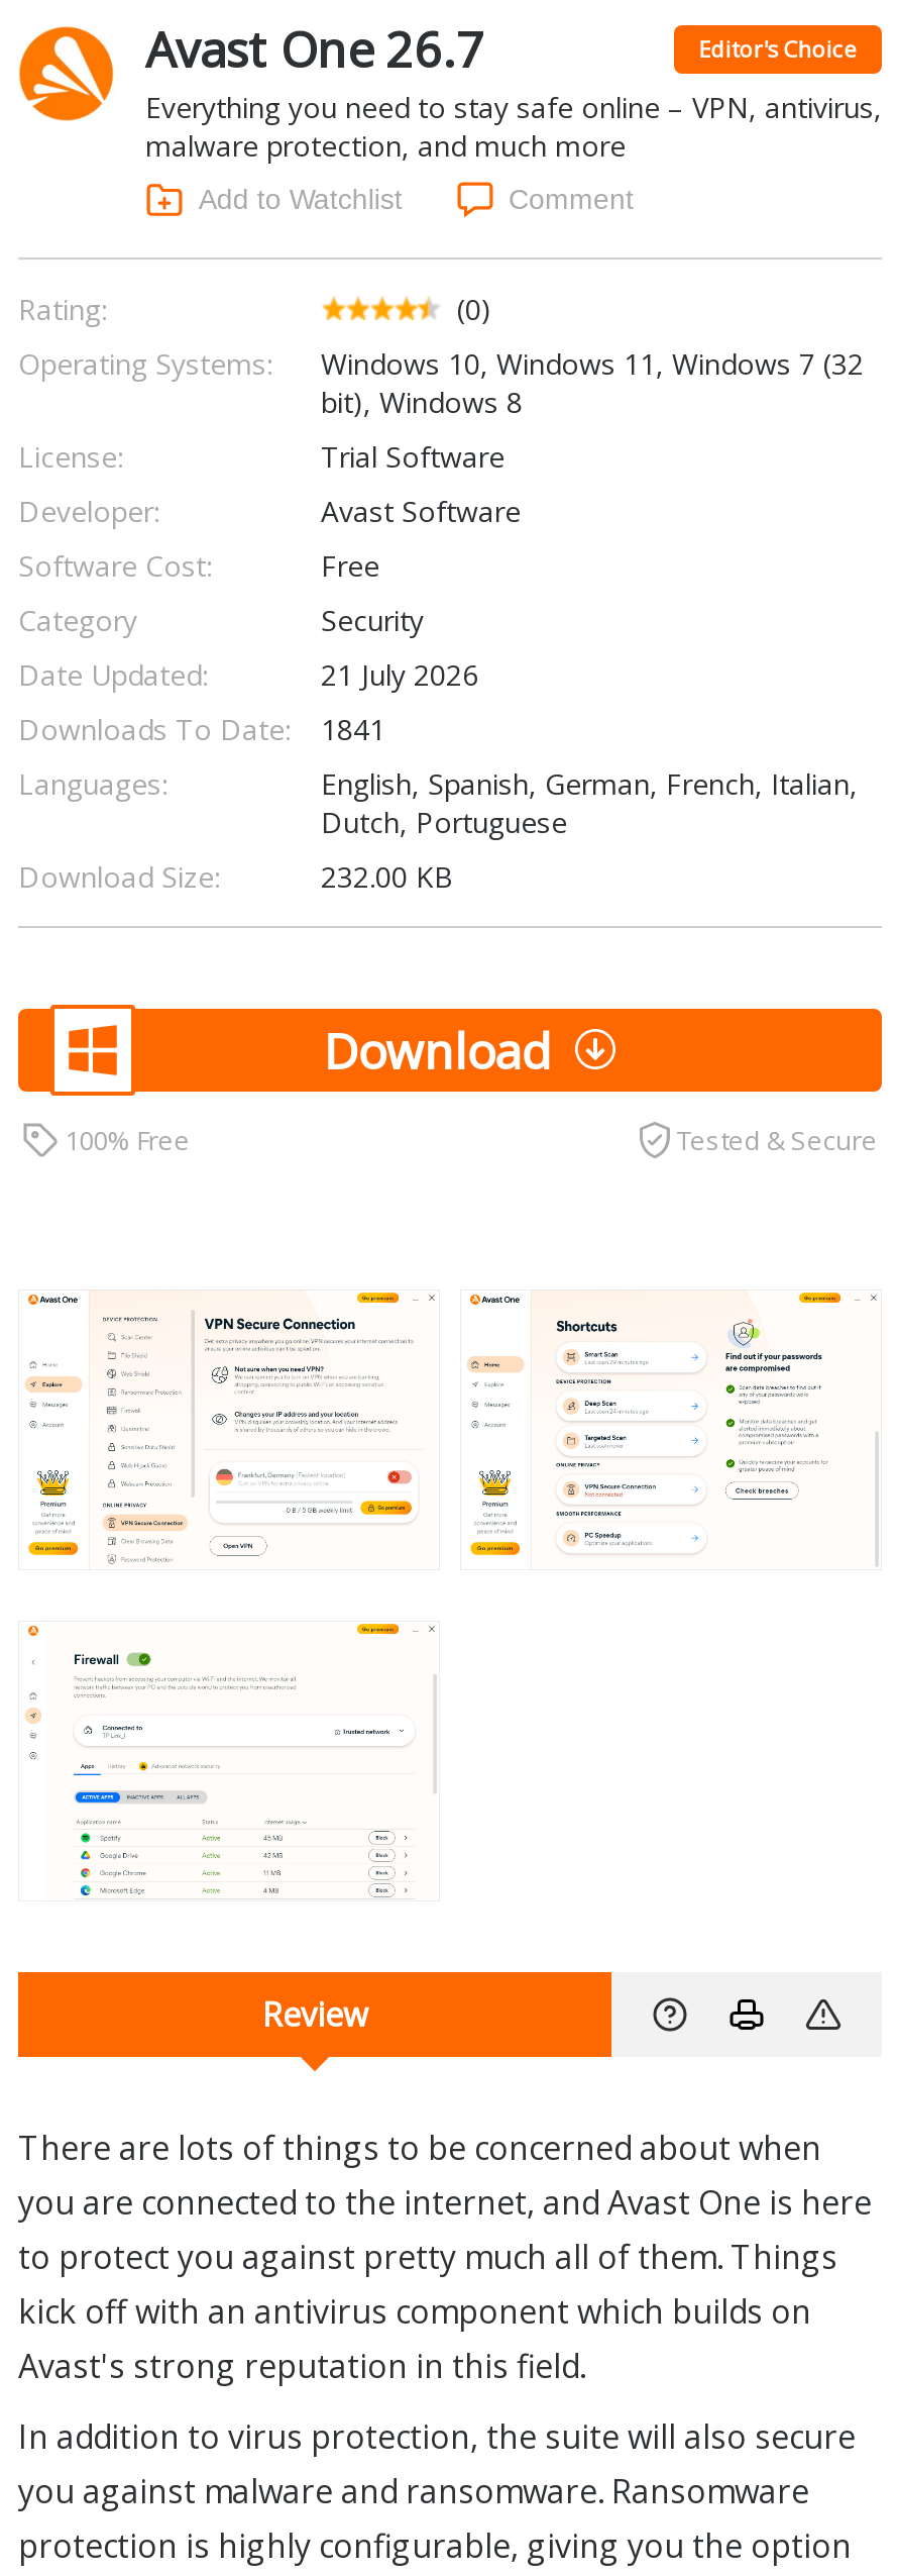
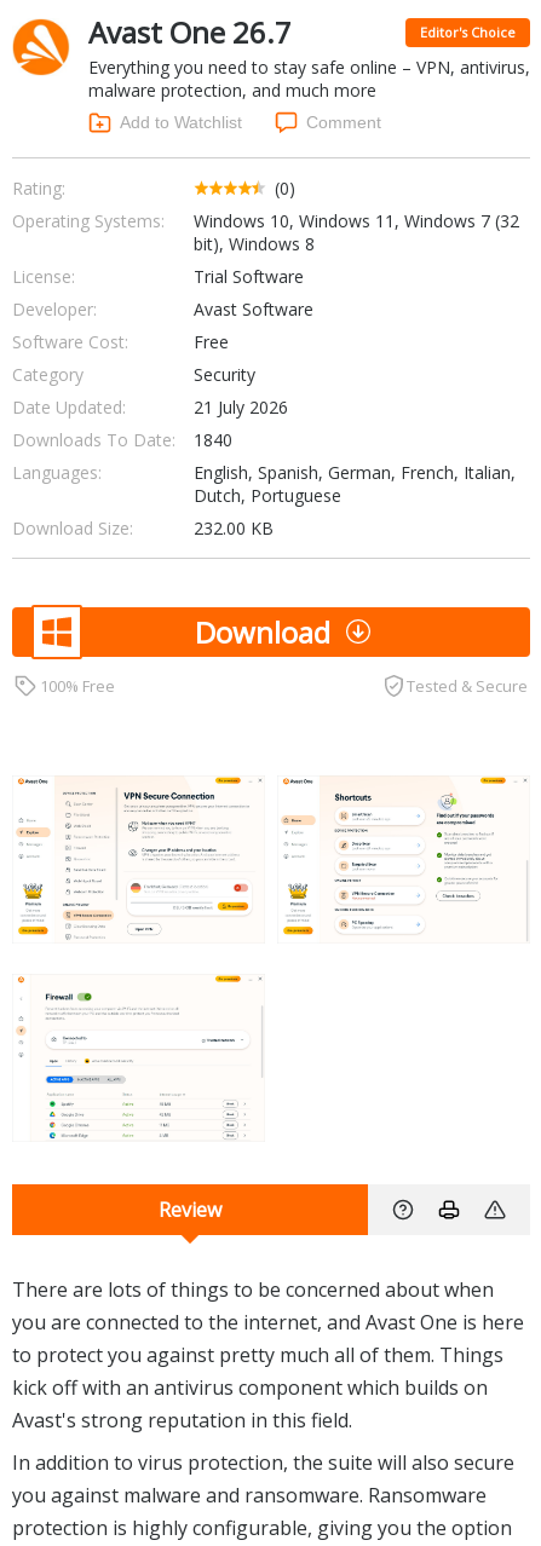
- Downloads To Date: 1841
+ Downloads To Date: 1840
